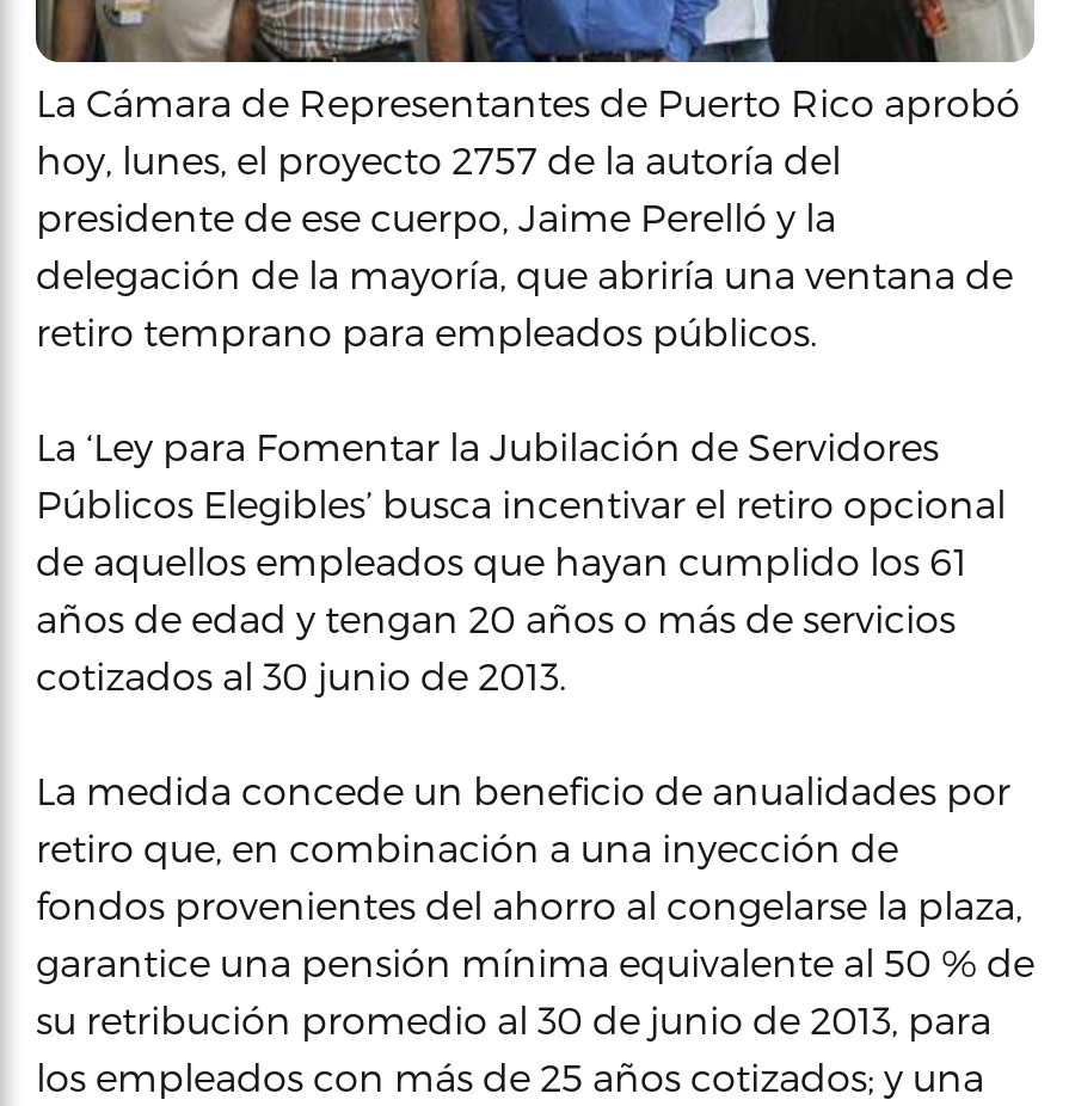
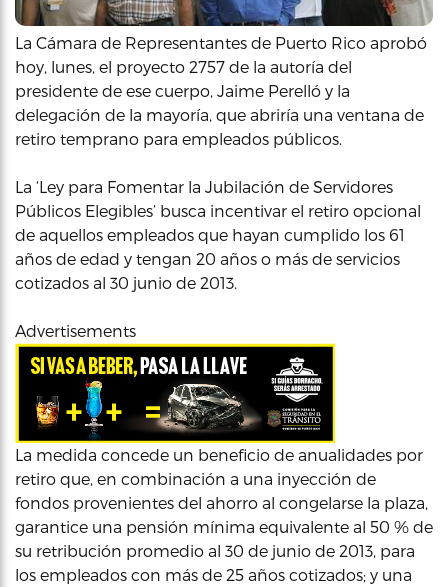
+ [image]

+ Advertisements
